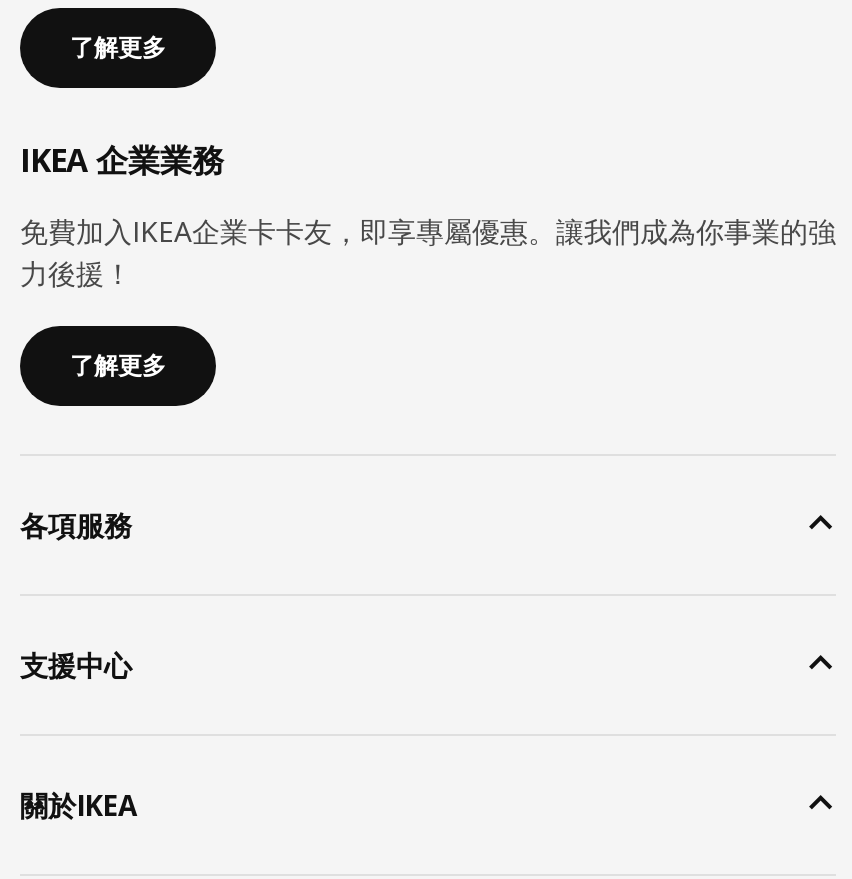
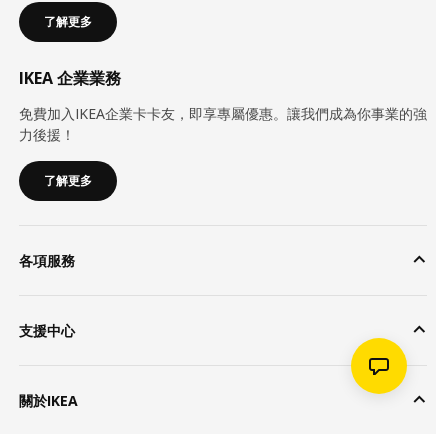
+ [image]
